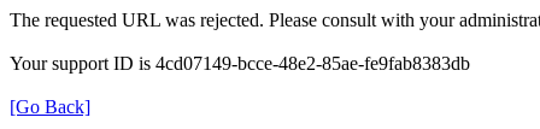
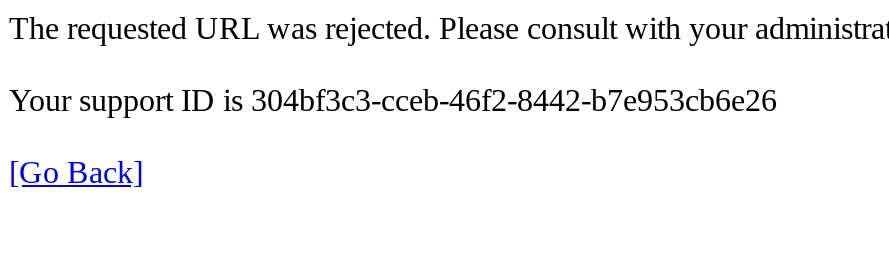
- Your support ID is 4cd07149-bcce-48e2-85ae-fe9fab8383db
+ Your support ID is 304bf3c3-cceb-46f2-8442-b7e953cb6e26
